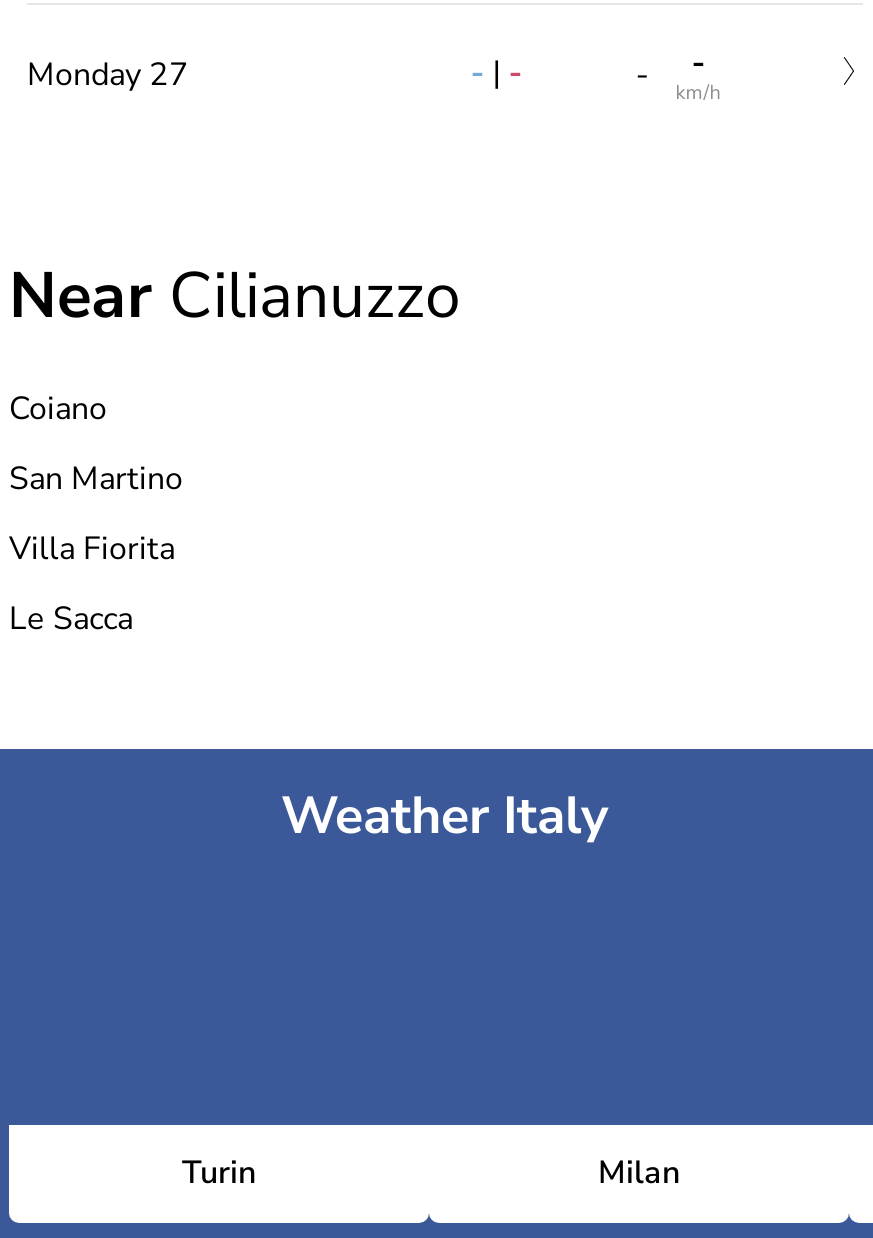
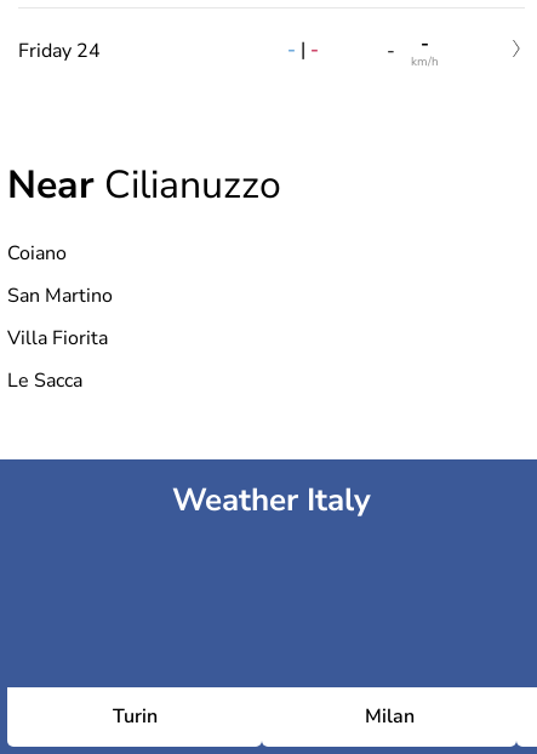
- Monday 27
+ Friday 24
